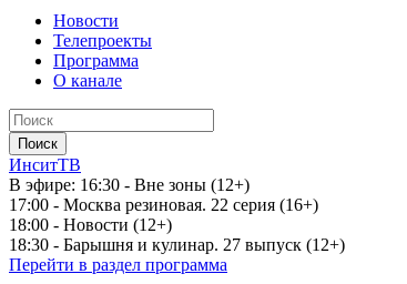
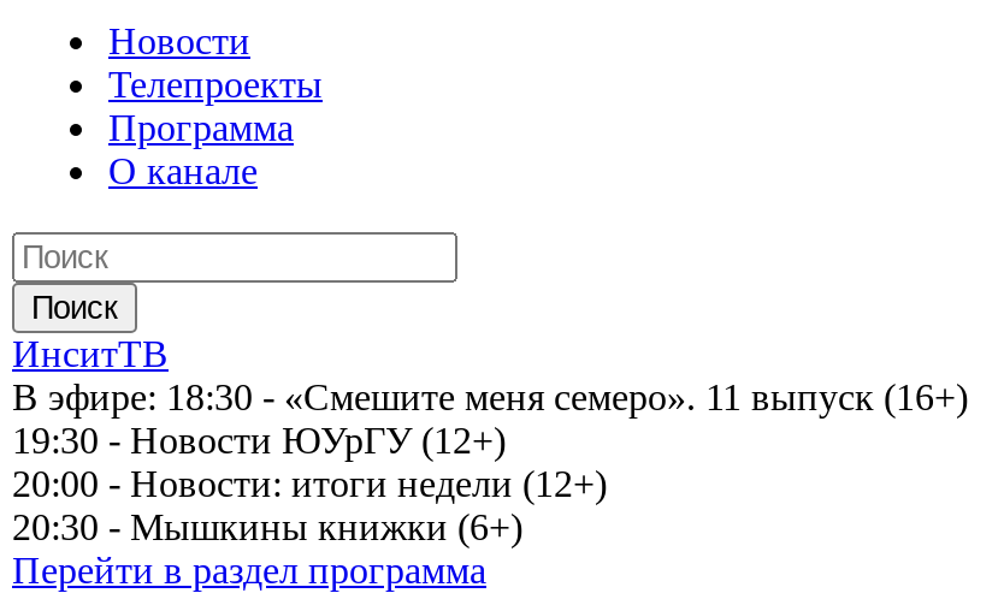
- В эфире: 16:30 - Вне зоны (12+)
- 17:00 - Москва резиновая. 22 серия (16+)
- 18:00 - Новости (12+)
- 18:30 - Барышня и кулинар. 27 выпуск (12+)
+ В эфире: 18:30 - «Смешите меня семеро». 11 выпуск (16+)
+ 19:30 - Новости ЮУрГУ (12+)
+ 20:00 - Новости: итоги недели (12+)
+ 20:30 - Мышкины книжки (6+)
